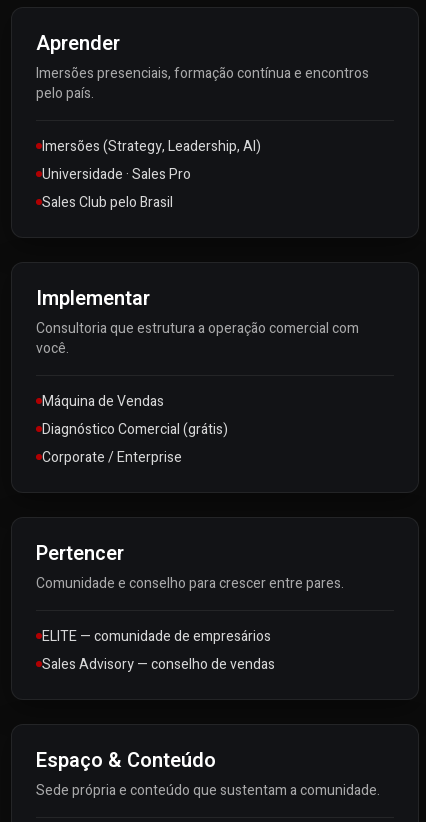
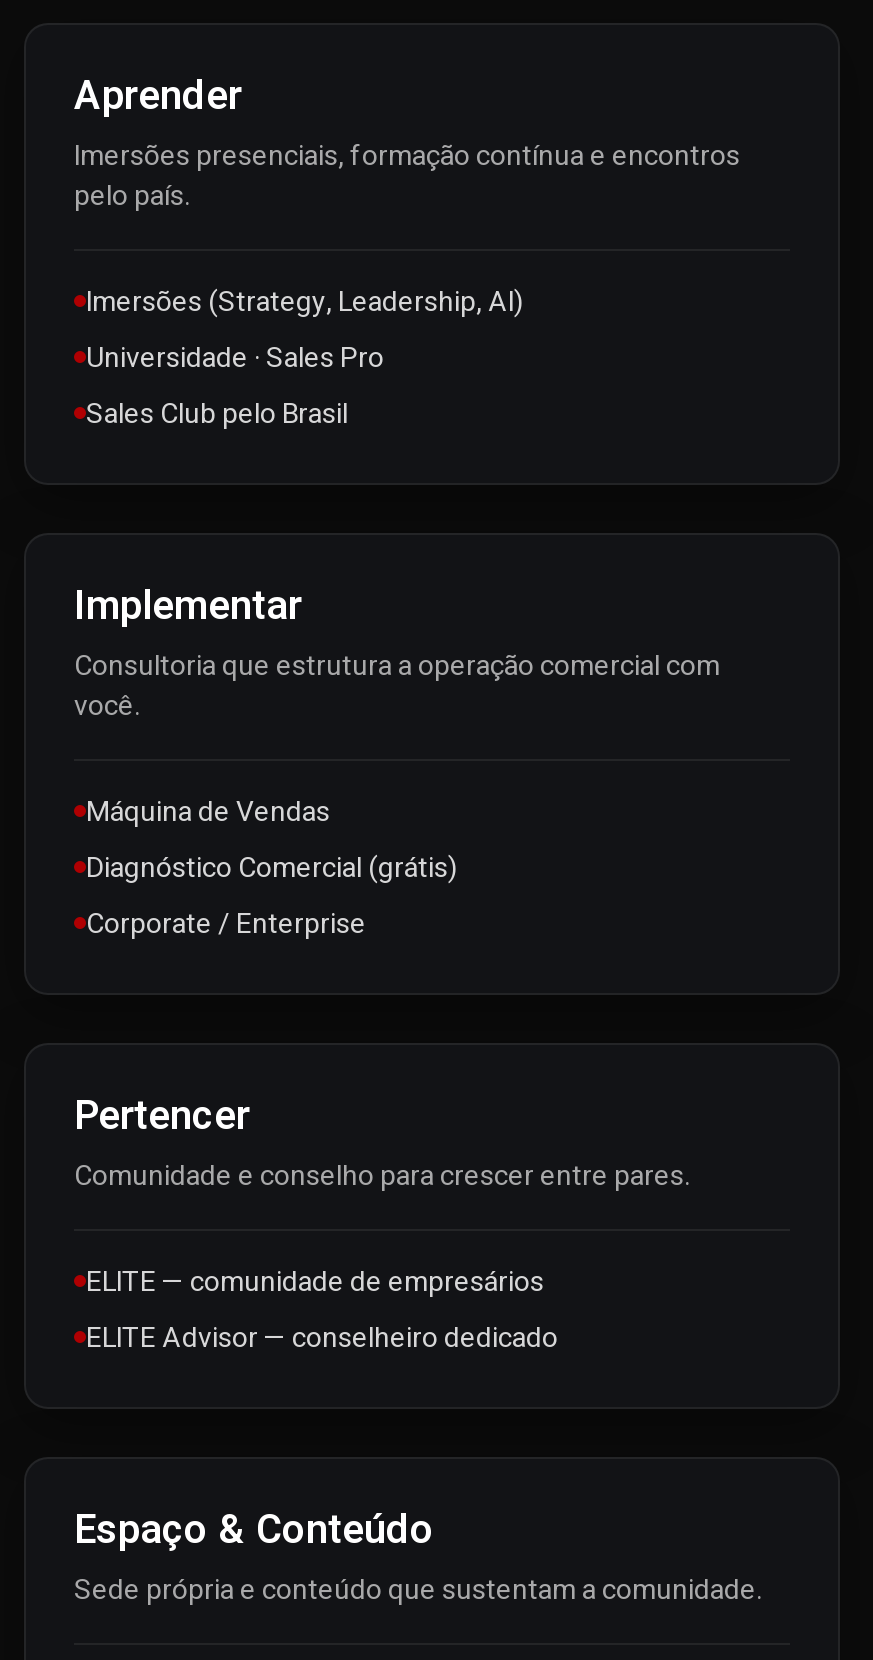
- Sales Advisory — conselho de vendas
+ ELITE Advisor — conselheiro dedicado
